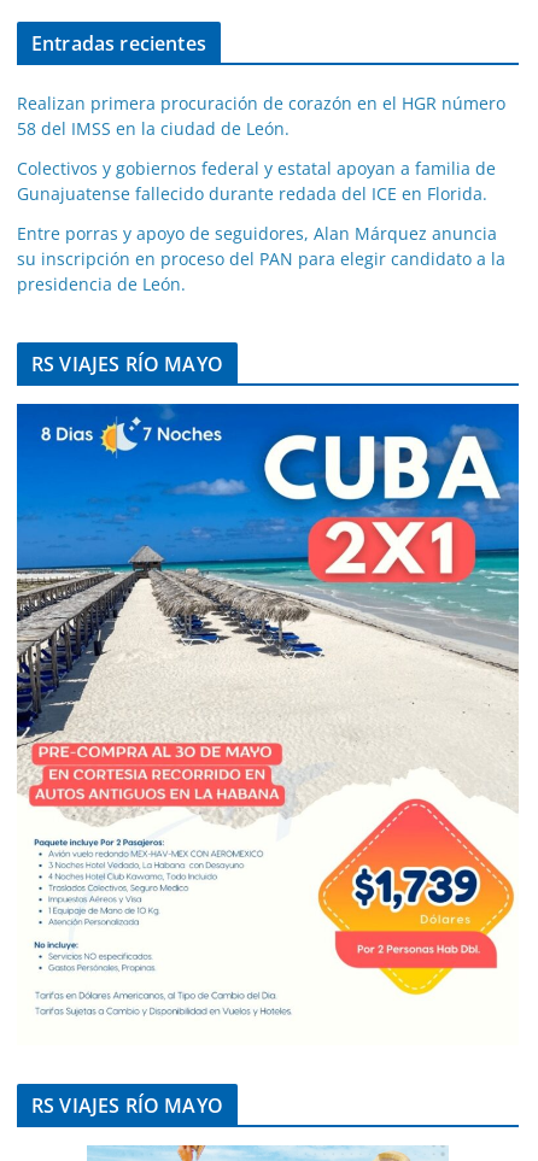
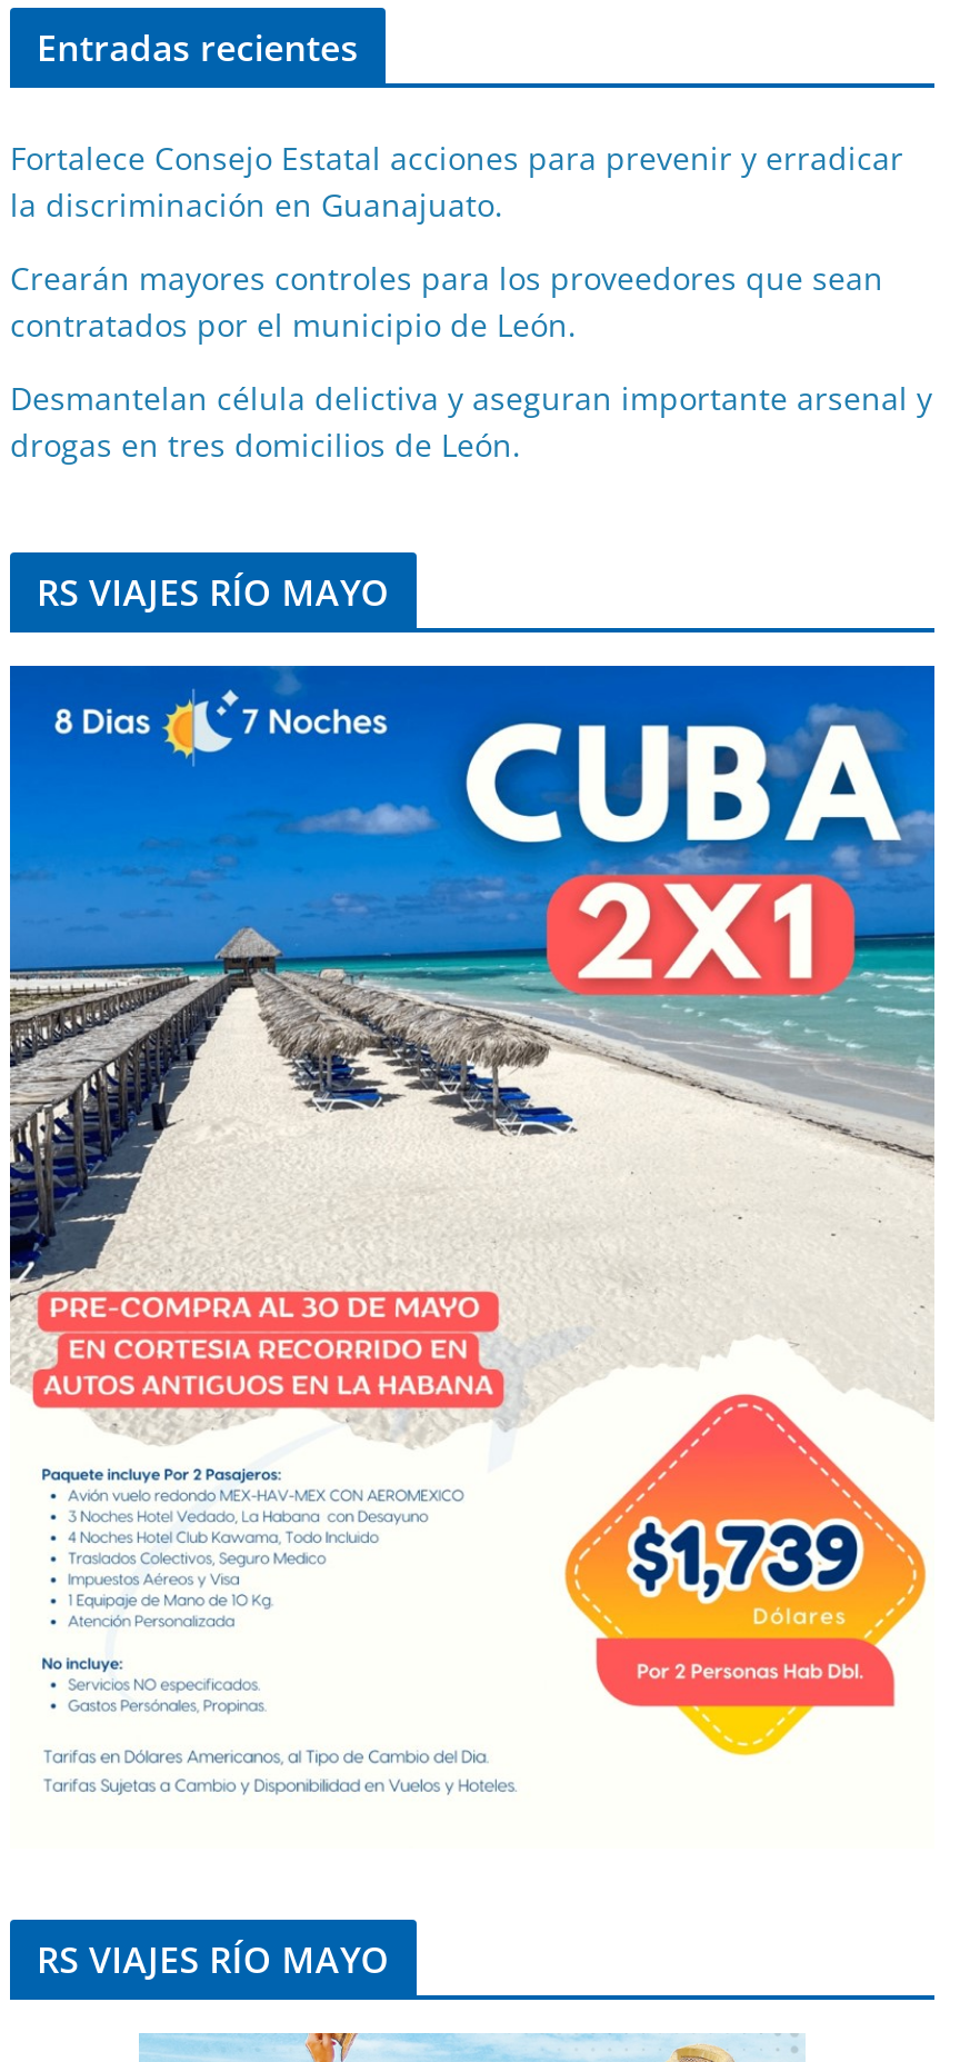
- Realizan primera procuración de corazón en el HGR número
- 58 del IMSS en la ciudad de León.
+ Fortalece Consejo Estatal acciones para prevenir y erradicar
+ la discriminación en Guanajuato.

- Colectivos y gobiernos federal y estatal apoyan a familia de
- Gunajuatense fallecido durante redada del ICE en Florida.
+ Crearán mayores controles para los proveedores que sean
+ contratados por el municipio de León.

- Entre porras y apoyo de seguidores, Alan Márquez anuncia
- su inscripción en proceso del PAN para elegir candidato a la
- presidencia de León.
+ Desmantelan célula delictiva y aseguran importante arsenal y
+ drogas en tres domicilios de León.
